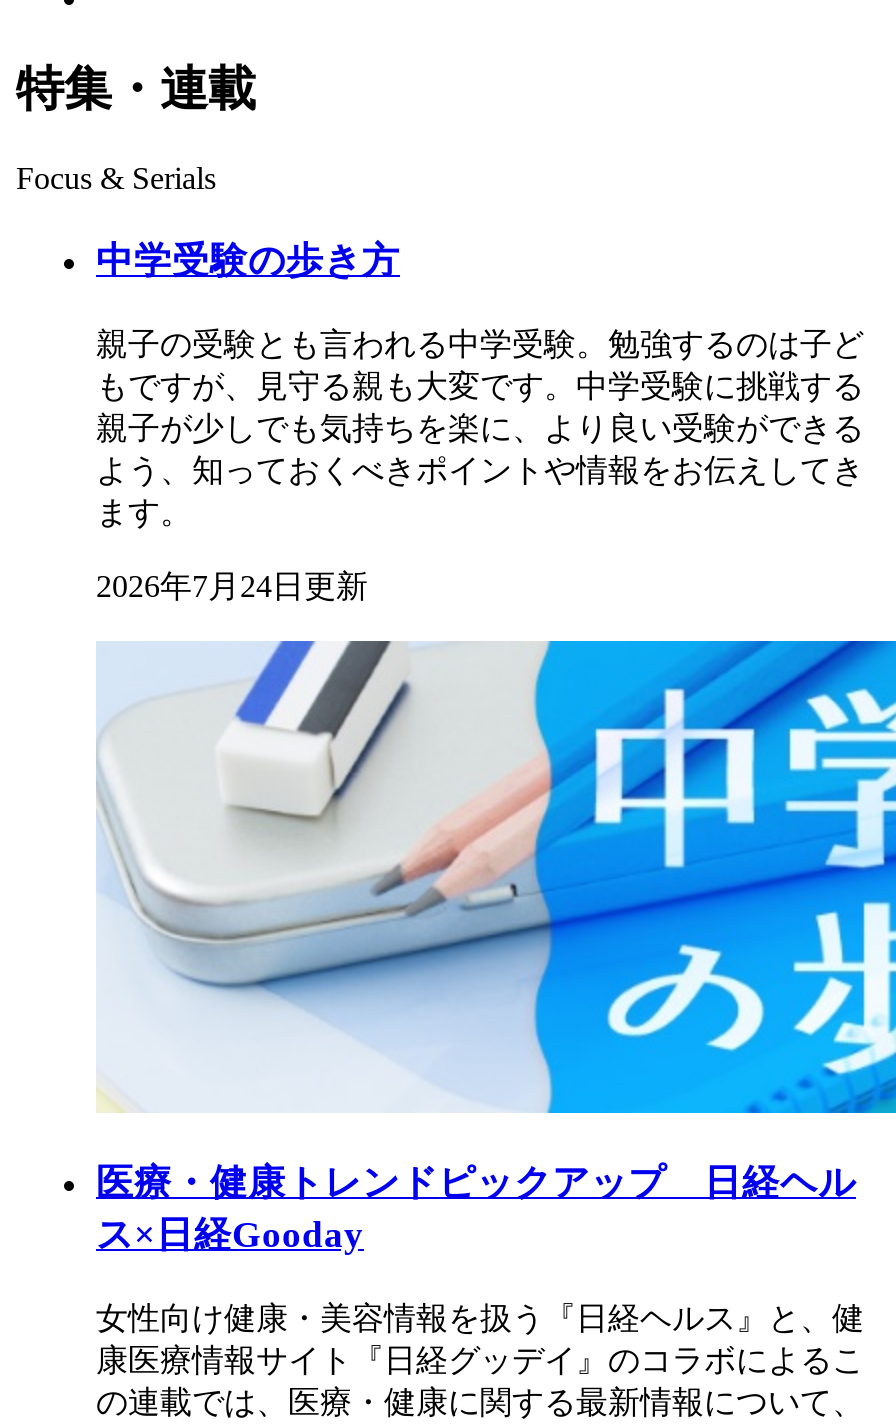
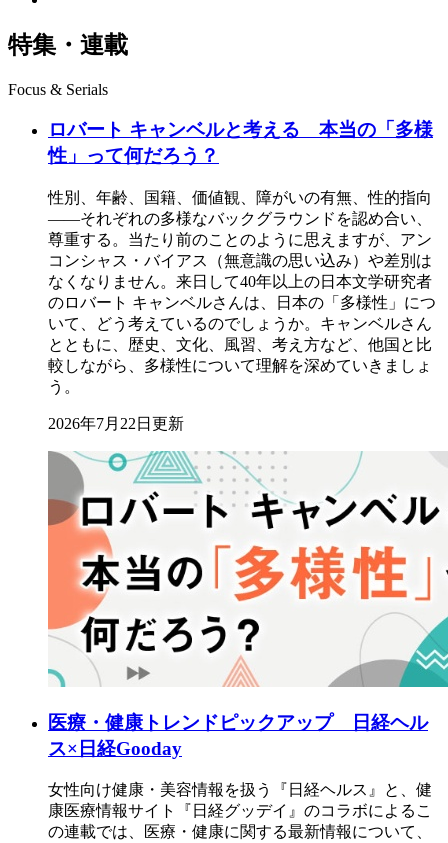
- 中学受験の歩き方
+ ロバート キャンベルと考える 本当の「多様
+ 性」って何だろう？

- 親子の受験とも言われる中学受験。勉強するのは子ど
- もですが、見守る親も大変です。中学受験に挑戦する
- 親子が少しでも気持ちを楽に、より良い受験ができる
- よう、知っておくべきポイントや情報をお伝えしてき
- ます。
+ 性別、年齢、国籍、価値観、障がいの有無、性的指向
+ ――それぞれの多様なバックグラウンドを認め合い、
+ 尊重する。当たり前のことのように思えますが、アン
+ コンシャス・バイアス（無意識の思い込み）や差別は
+ なくなりません。来日して40年以上の日本文学研究者
+ のロバート キャンベルさんは、日本の「多様性」につ
+ いて、どう考えているのでしょうか。キャンベルさん
+ とともに、歴史、文化、風習、考え方など、他国と比
+ 較しながら、多様性について理解を深めていきましょ
+ う。

- 2026年7月24日更新
+ 2026年7月22日更新

- [image]
+ [image]
